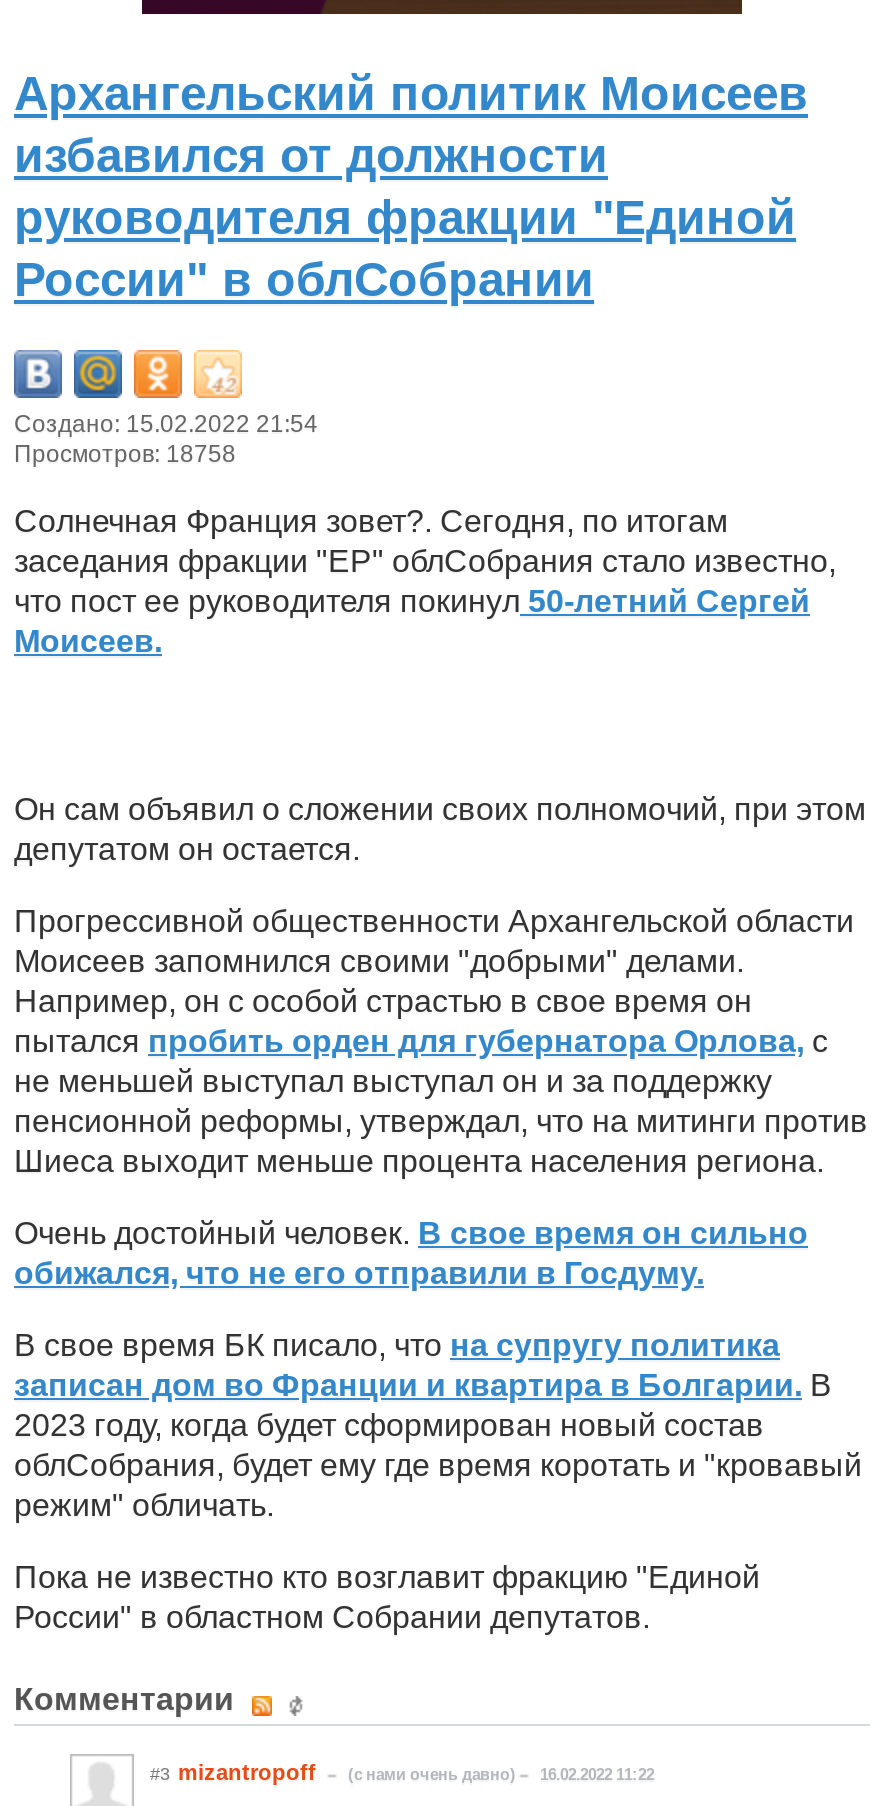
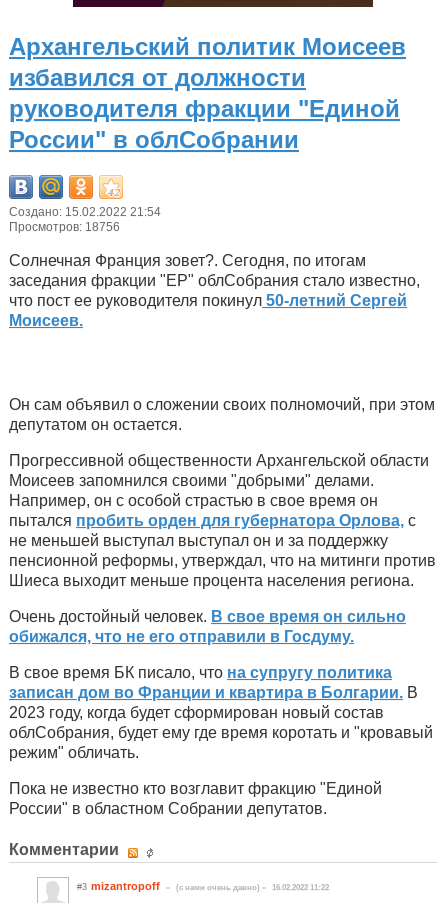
- Просмотров: 18758
+ Просмотров: 18756
